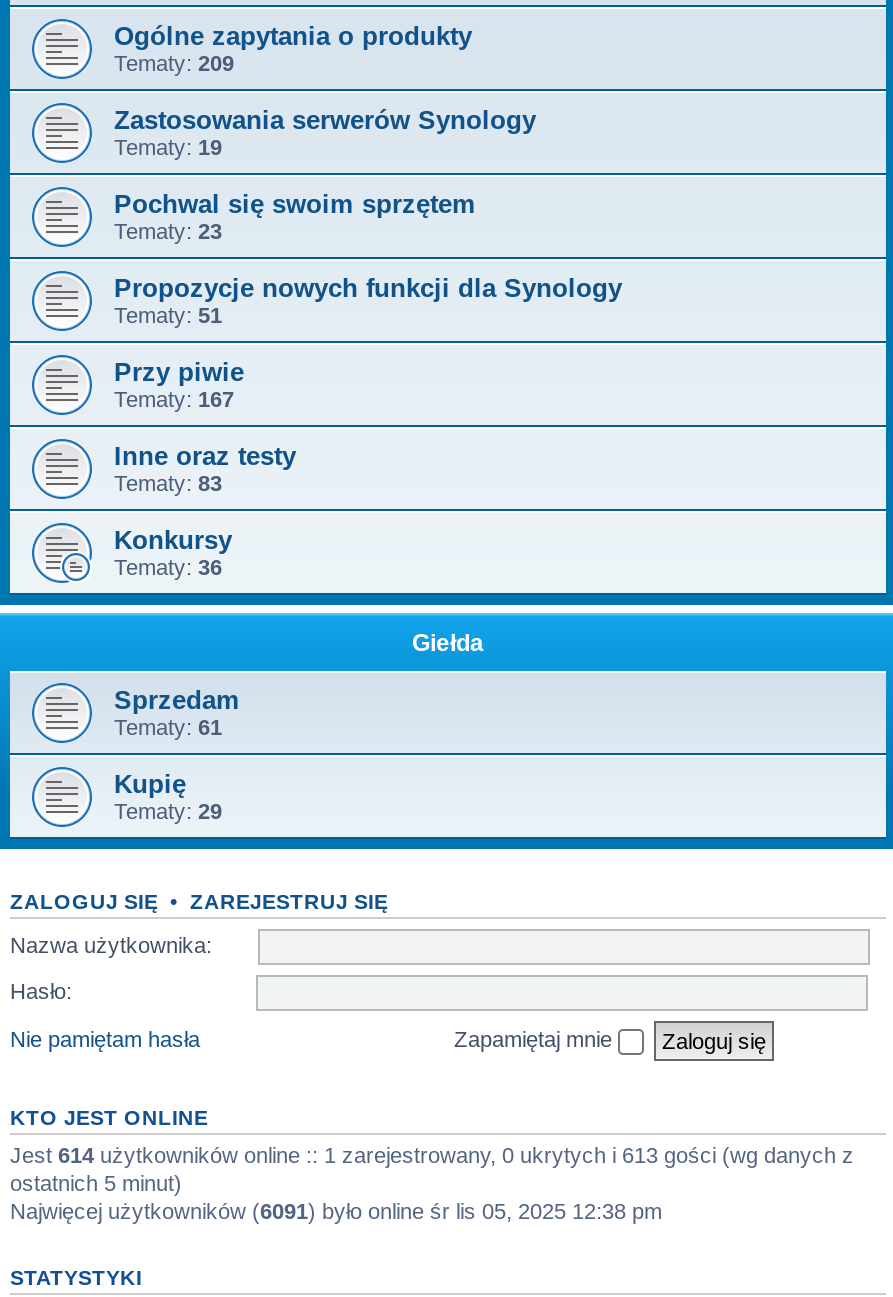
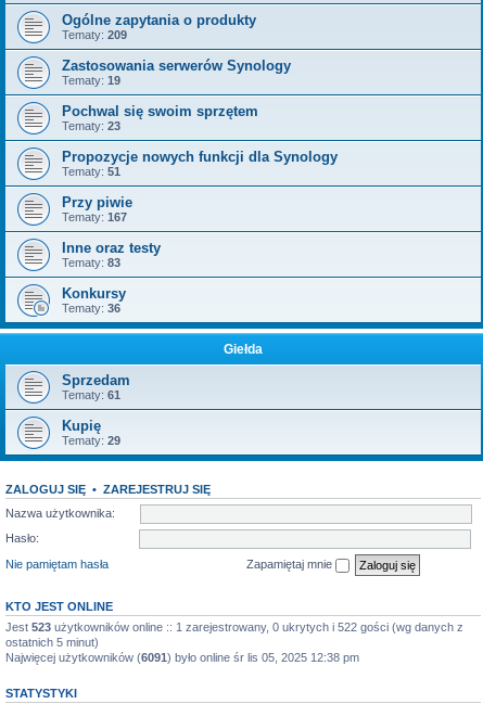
- Jest 614 użytkowników online :: 1 zarejestrowany, 0 ukrytych i 613 gości (wg danych z
+ Jest 523 użytkowników online :: 1 zarejestrowany, 0 ukrytych i 522 gości (wg danych z
